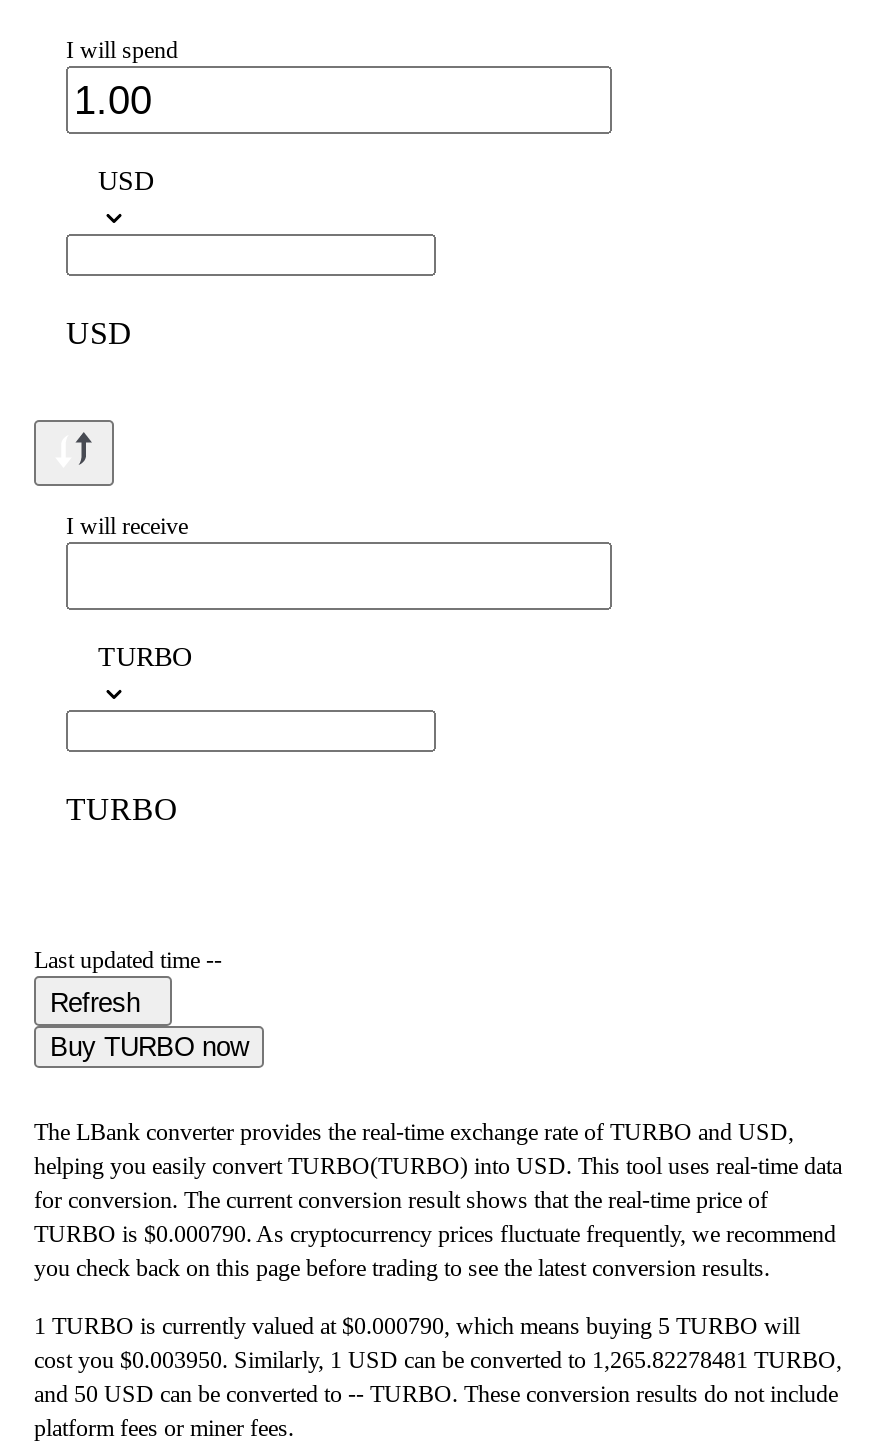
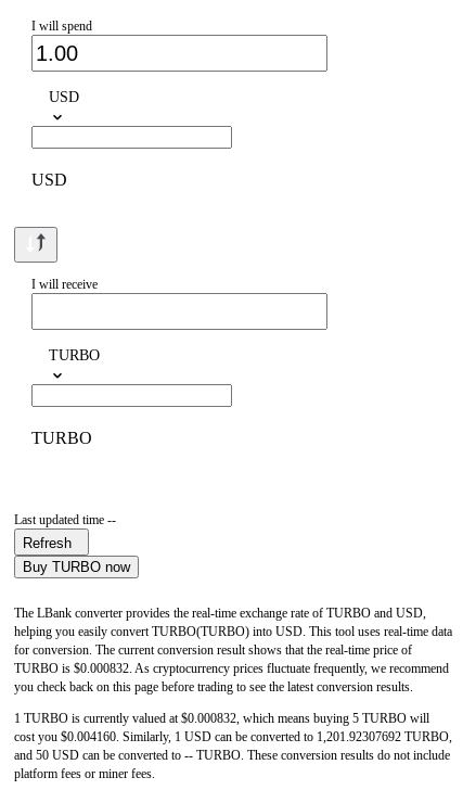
- TURBO is $0.000790. As cryptocurrency prices fluctuate frequently, we recommend
+ TURBO is $0.000832. As cryptocurrency prices fluctuate frequently, we recommend

- 1 TURBO is currently valued at $0.000790, which means buying 5 TURBO will
+ 1 TURBO is currently valued at $0.000832, which means buying 5 TURBO will

- cost you $0.003950. Similarly, 1 USD can be converted to 1,265.82278481 TURBO,
+ cost you $0.004160. Similarly, 1 USD can be converted to 1,201.92307692 TURBO,
